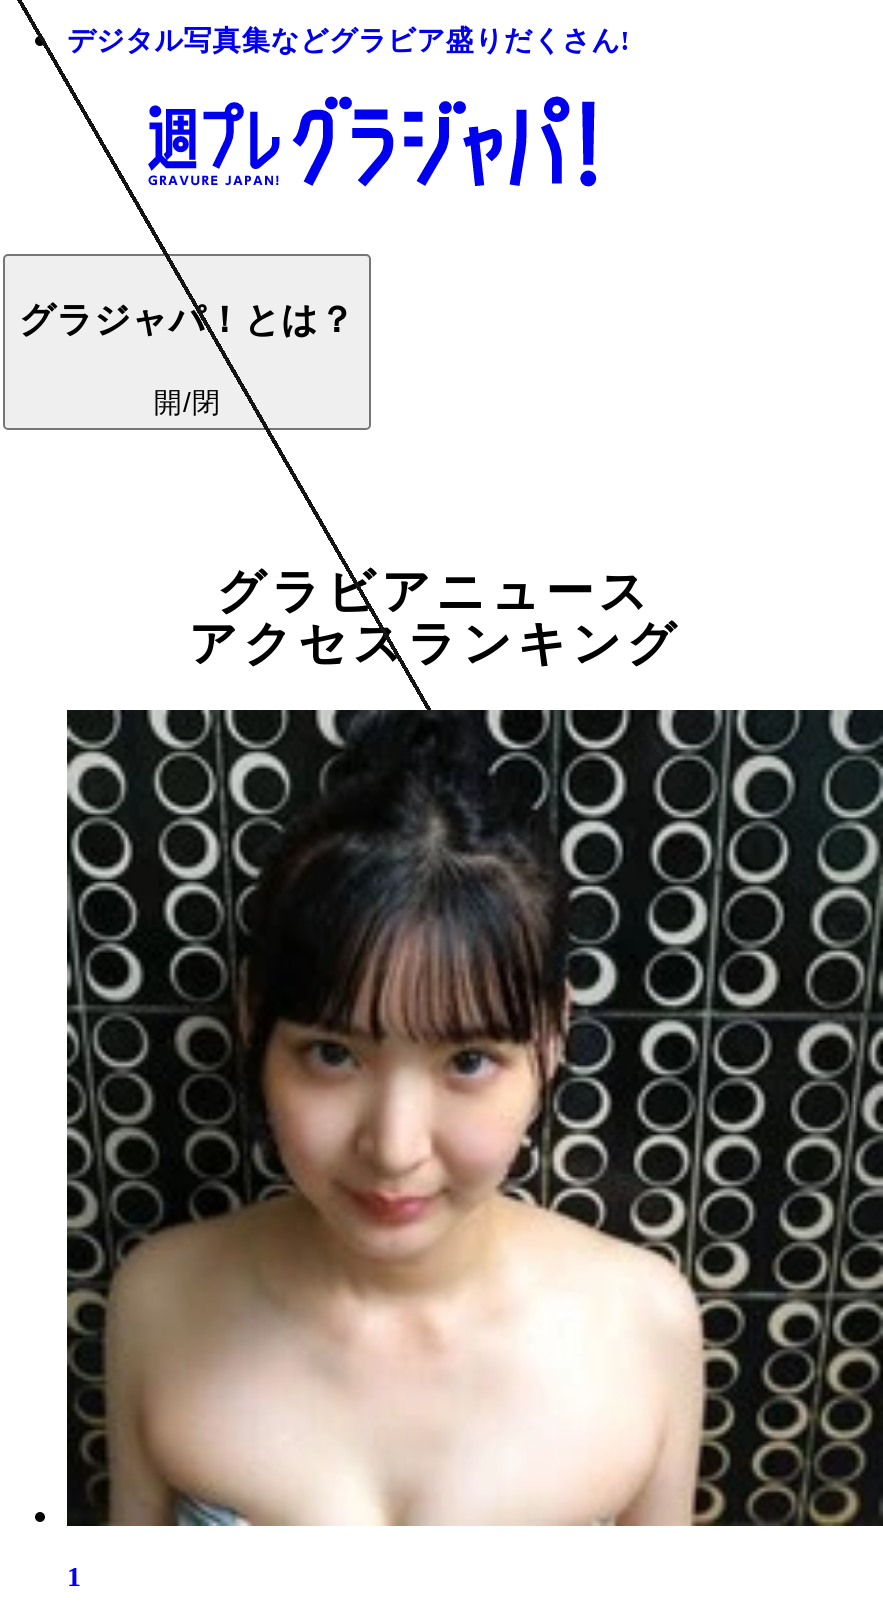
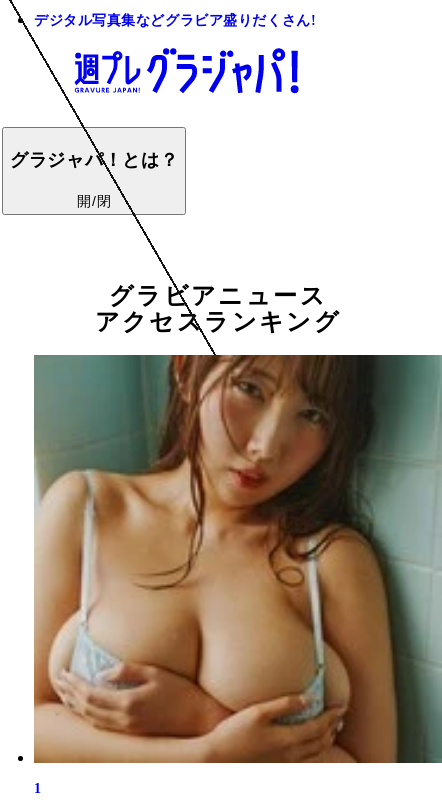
- [image]
+ [image]
